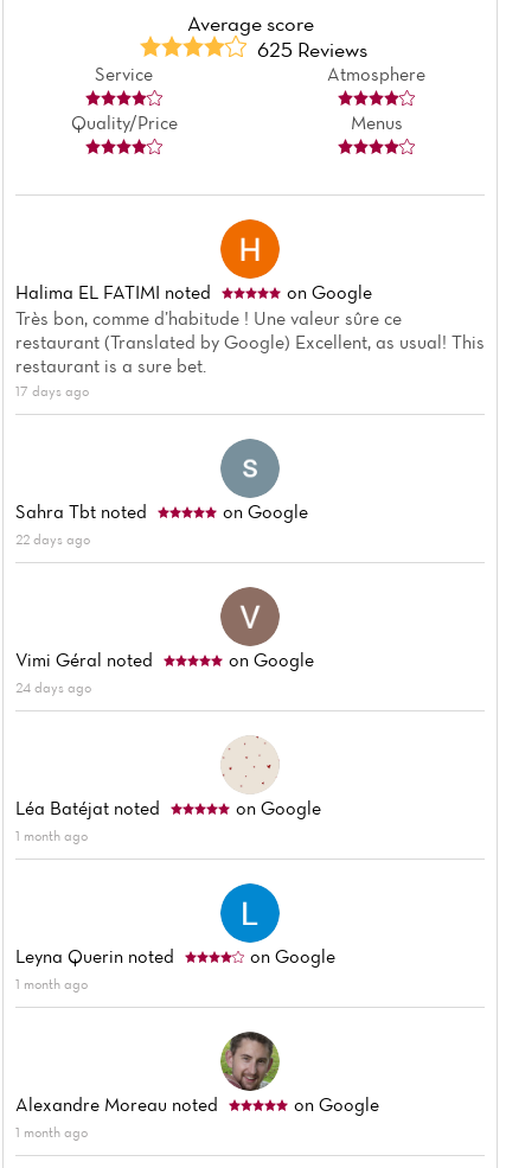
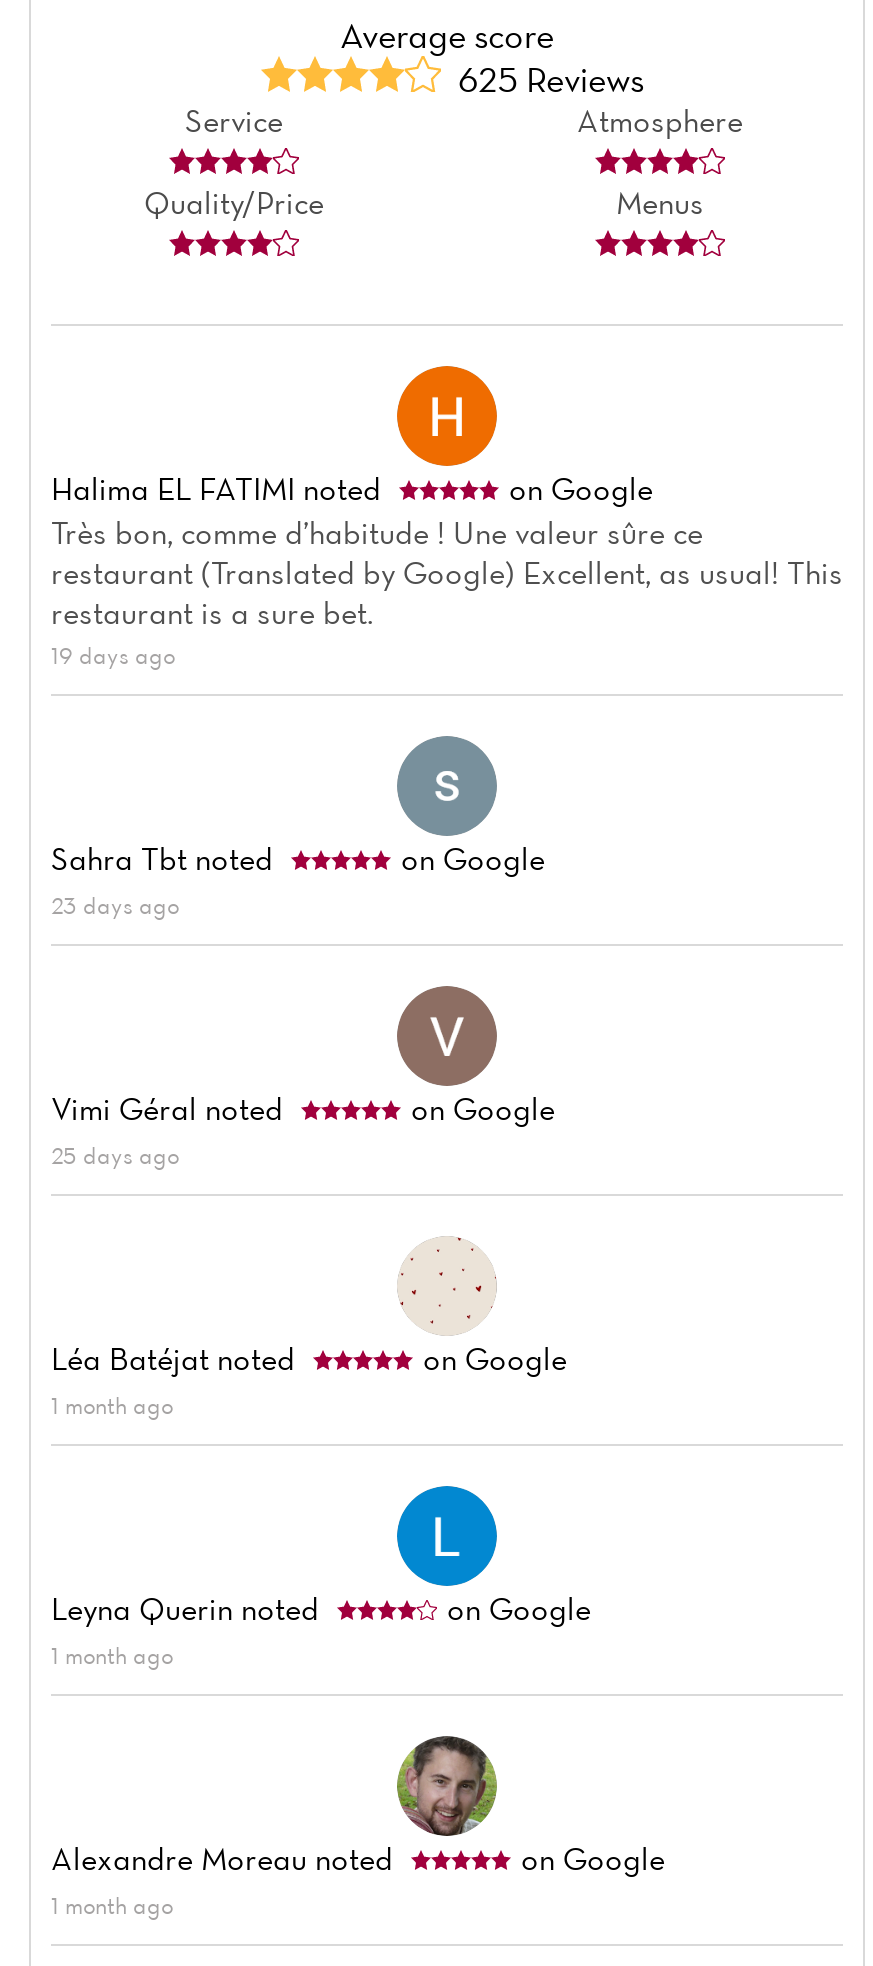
- 17 days ago
+ 19 days ago

- 22 days ago
+ 23 days ago

- 24 days ago
+ 25 days ago
